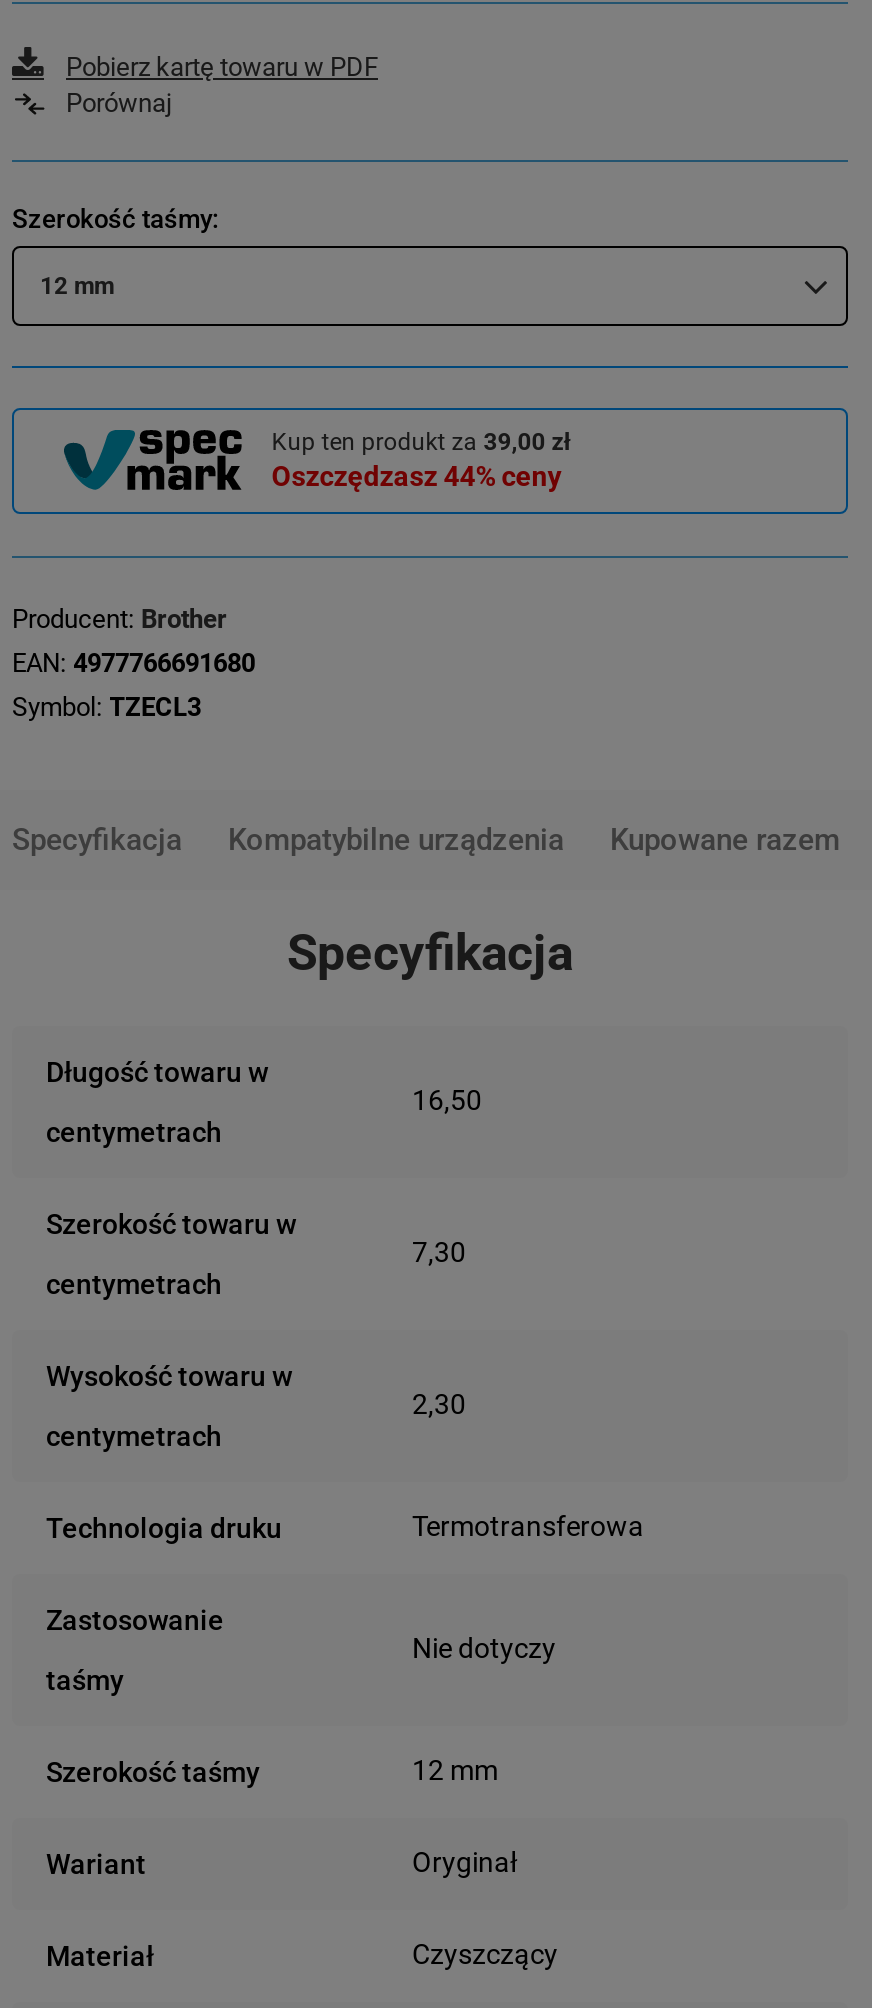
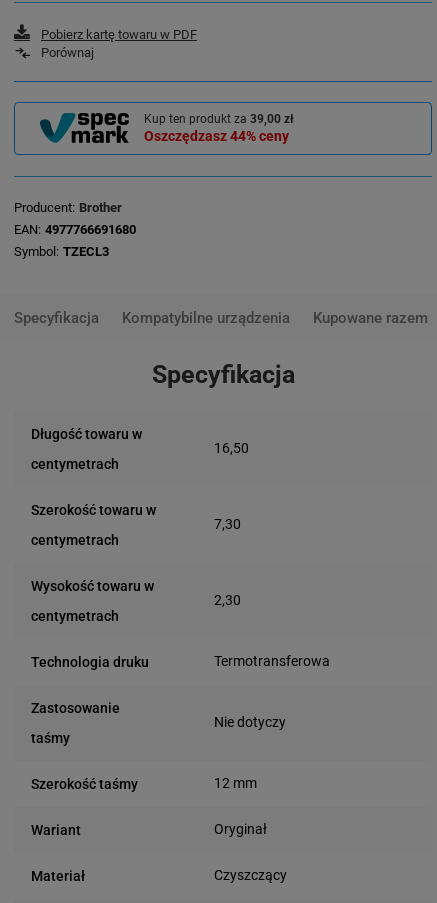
- Szerokość taśmy
- 12 mm
